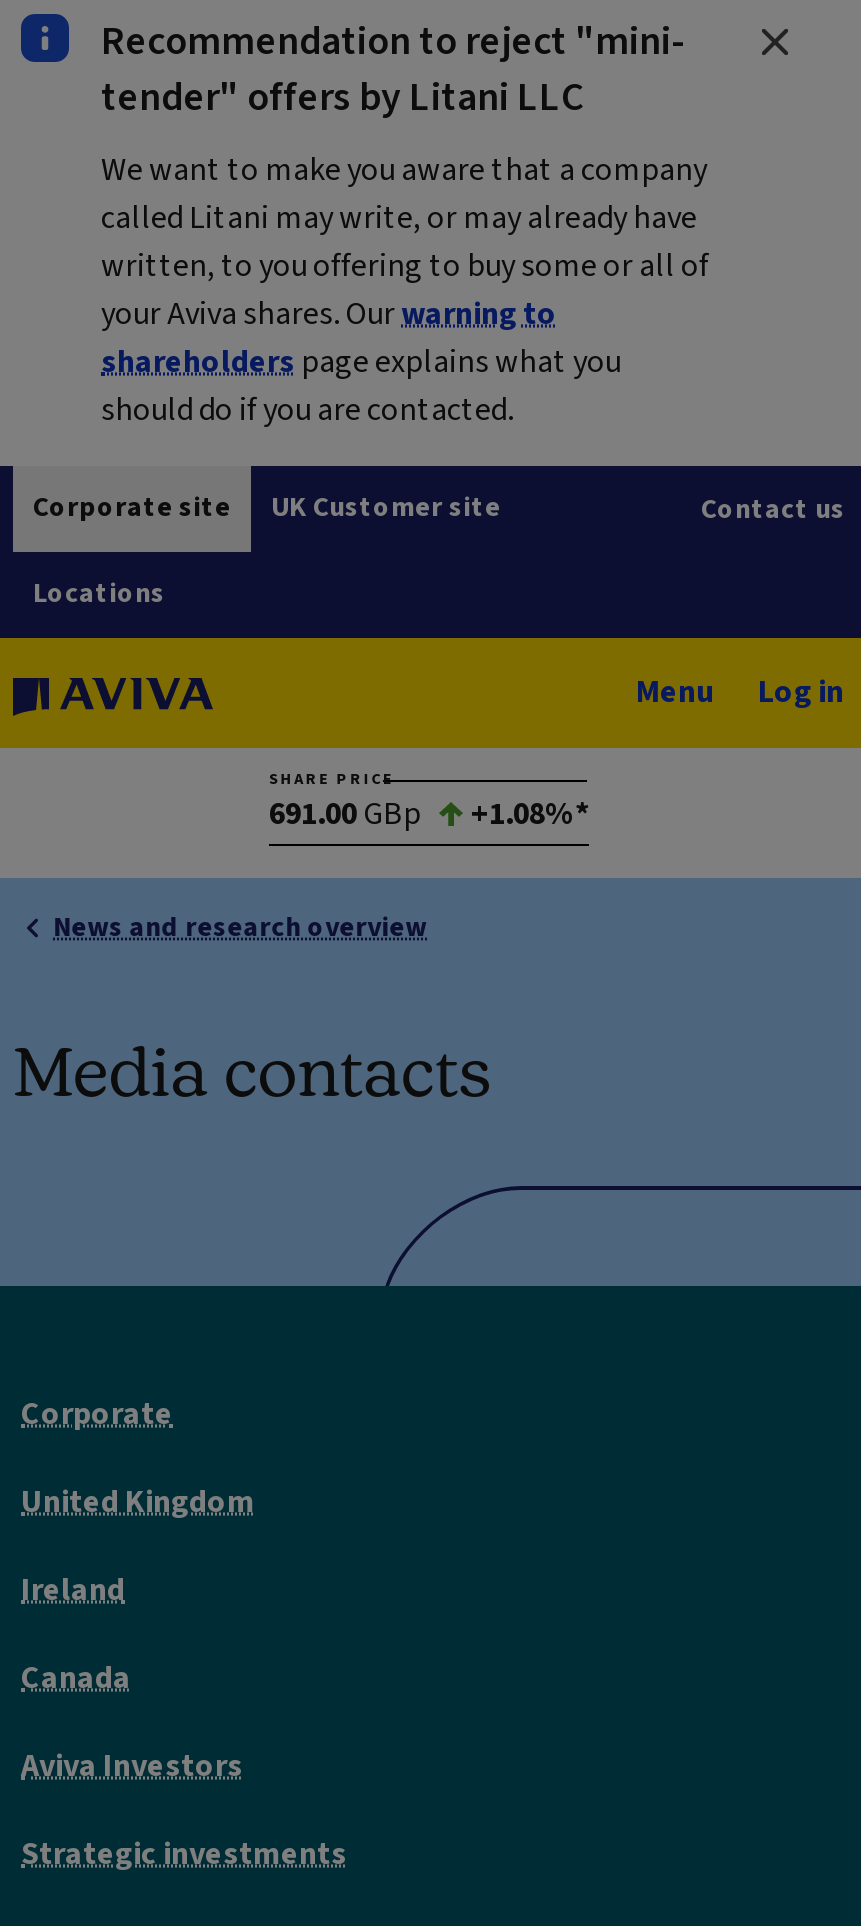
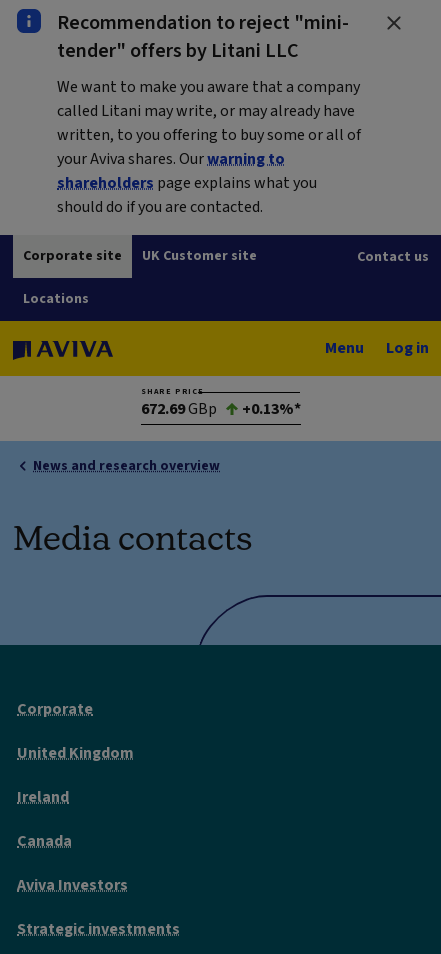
- 691.00 GBp
+ 672.69 GBp

- +1.08%*
+ +0.13%*
